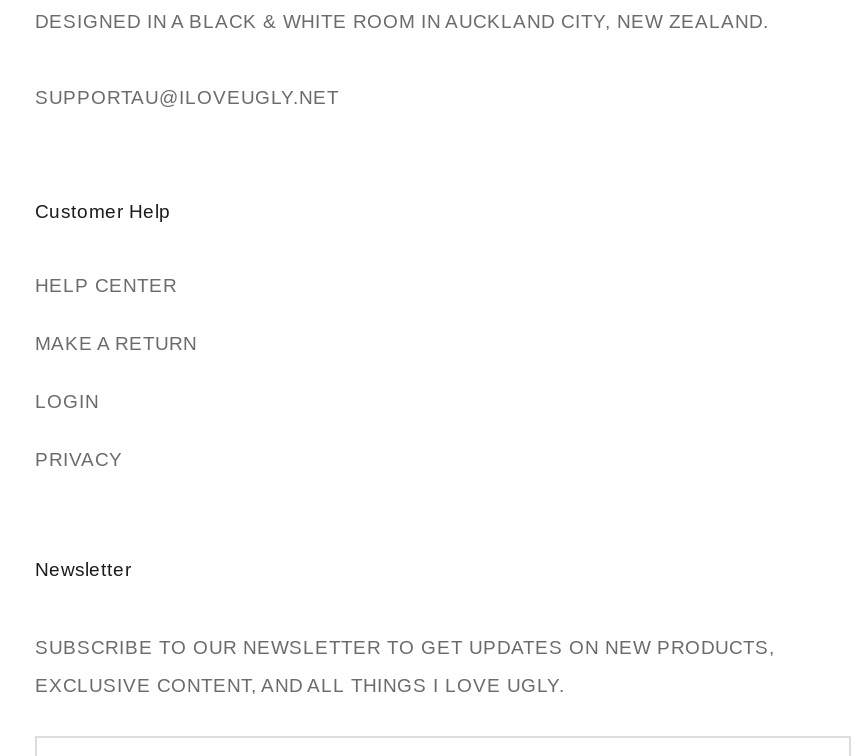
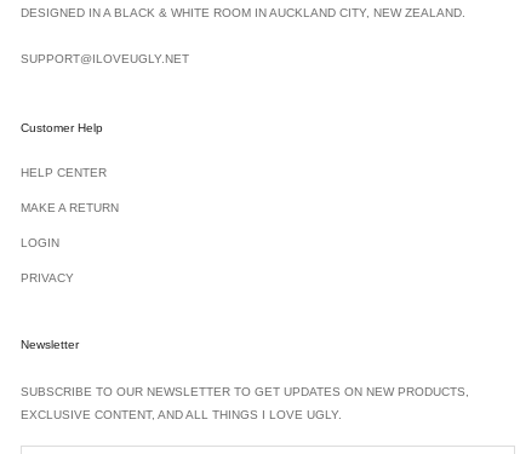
- SUPPORTAU@ILOVEUGLY.NET
+ SUPPORT@ILOVEUGLY.NET
